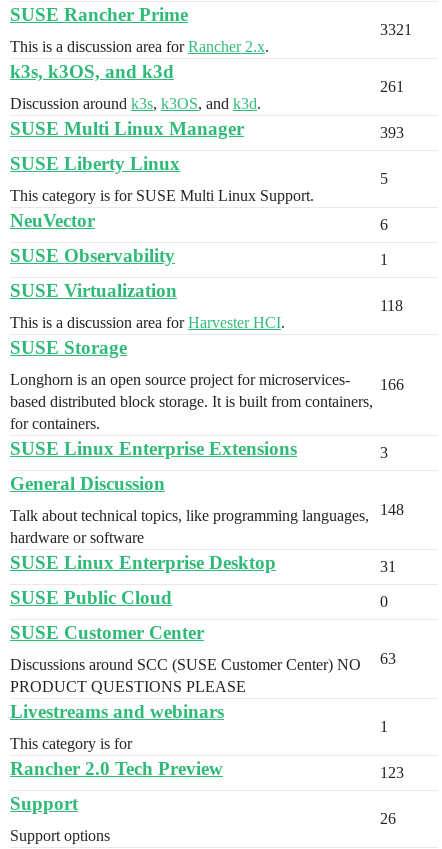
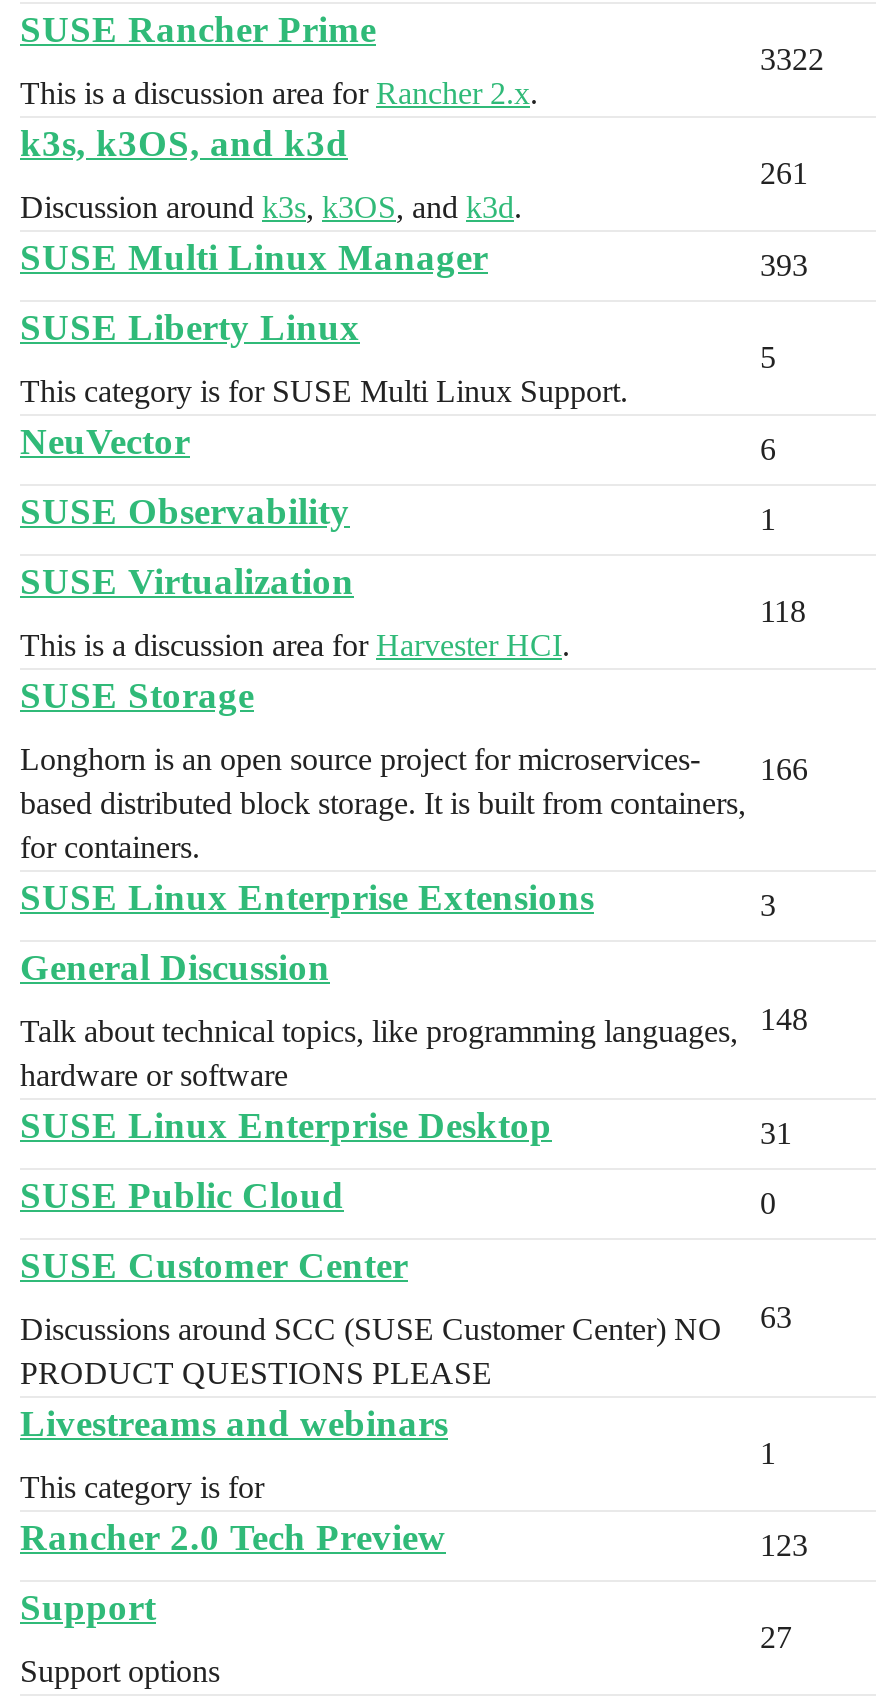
- 3321
+ 3322

- 26
+ 27
